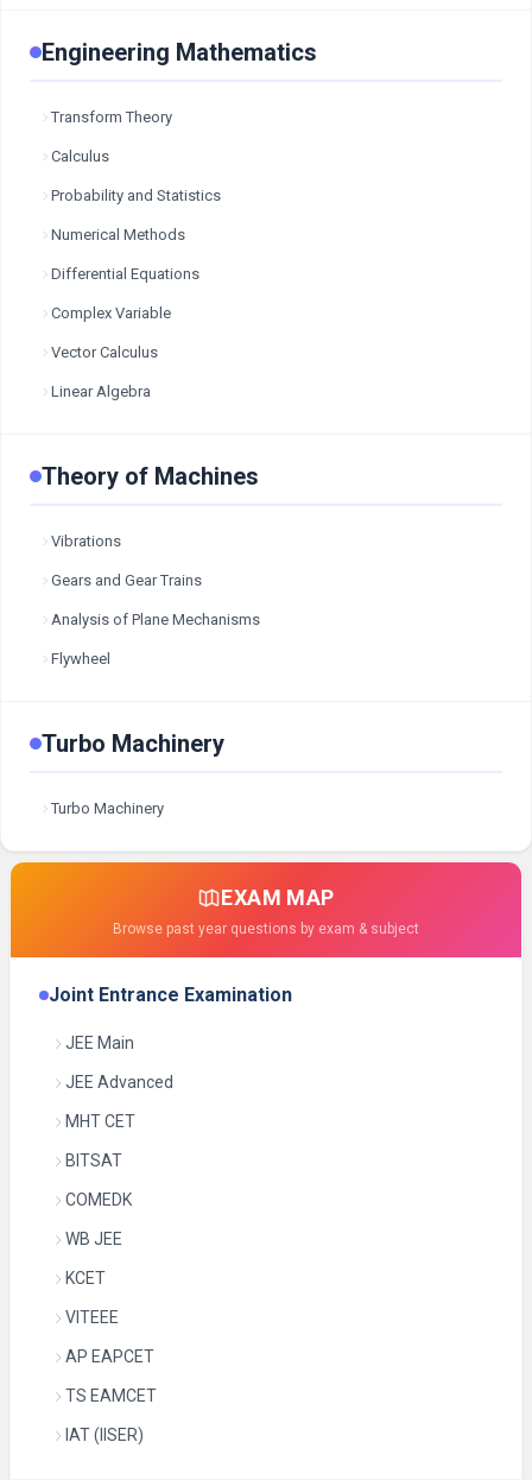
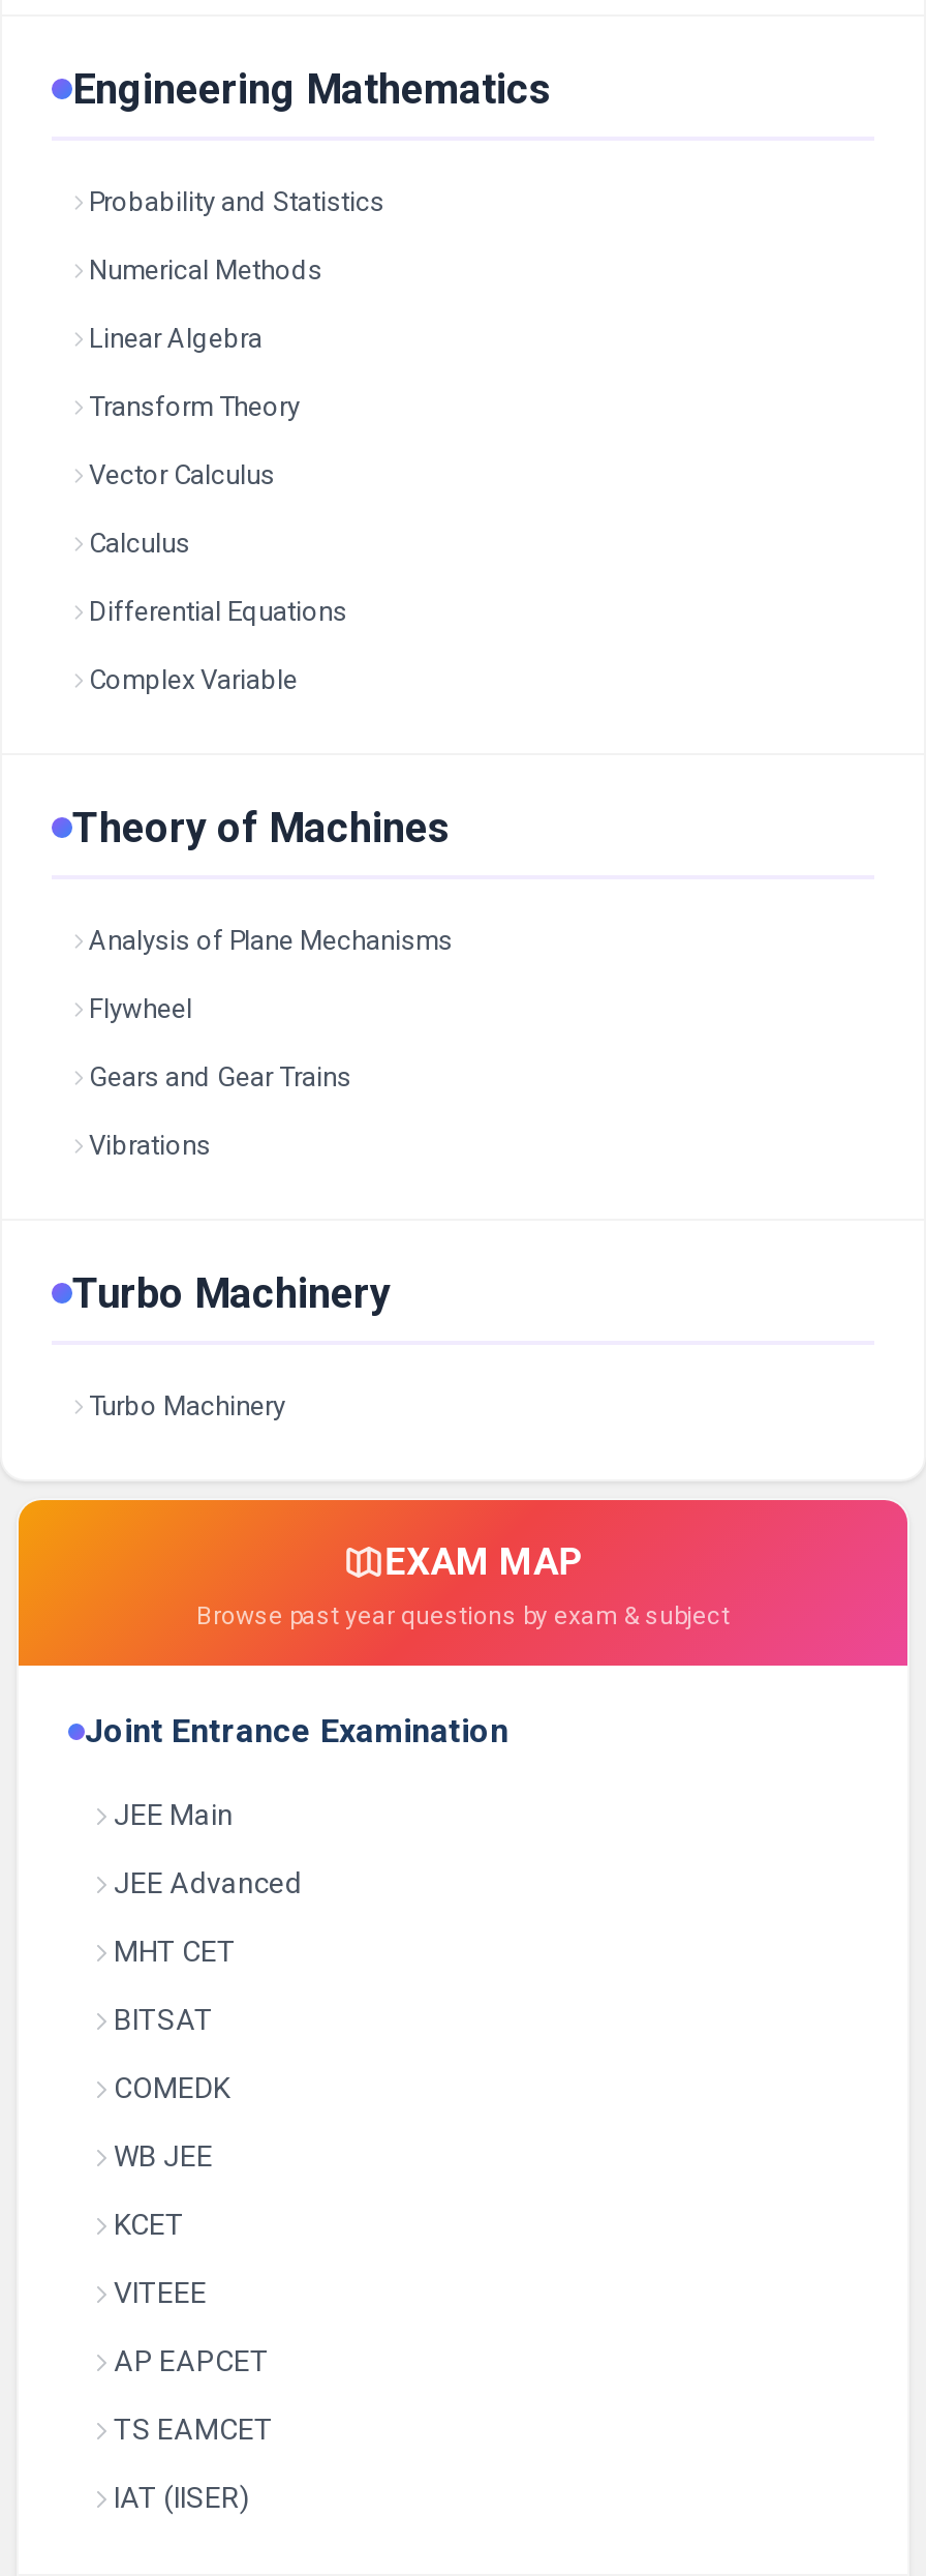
moved down: Transform Theory | Calculus

moved up: Probability and Statistics | Numerical Methods

moved down: Differential Equations | Complex Variable

moved up: Vector Calculus | Linear Algebra

moved down: Vibrations | Gears and Gear Trains

moved up: Analysis of Plane Mechanisms | Flywheel
